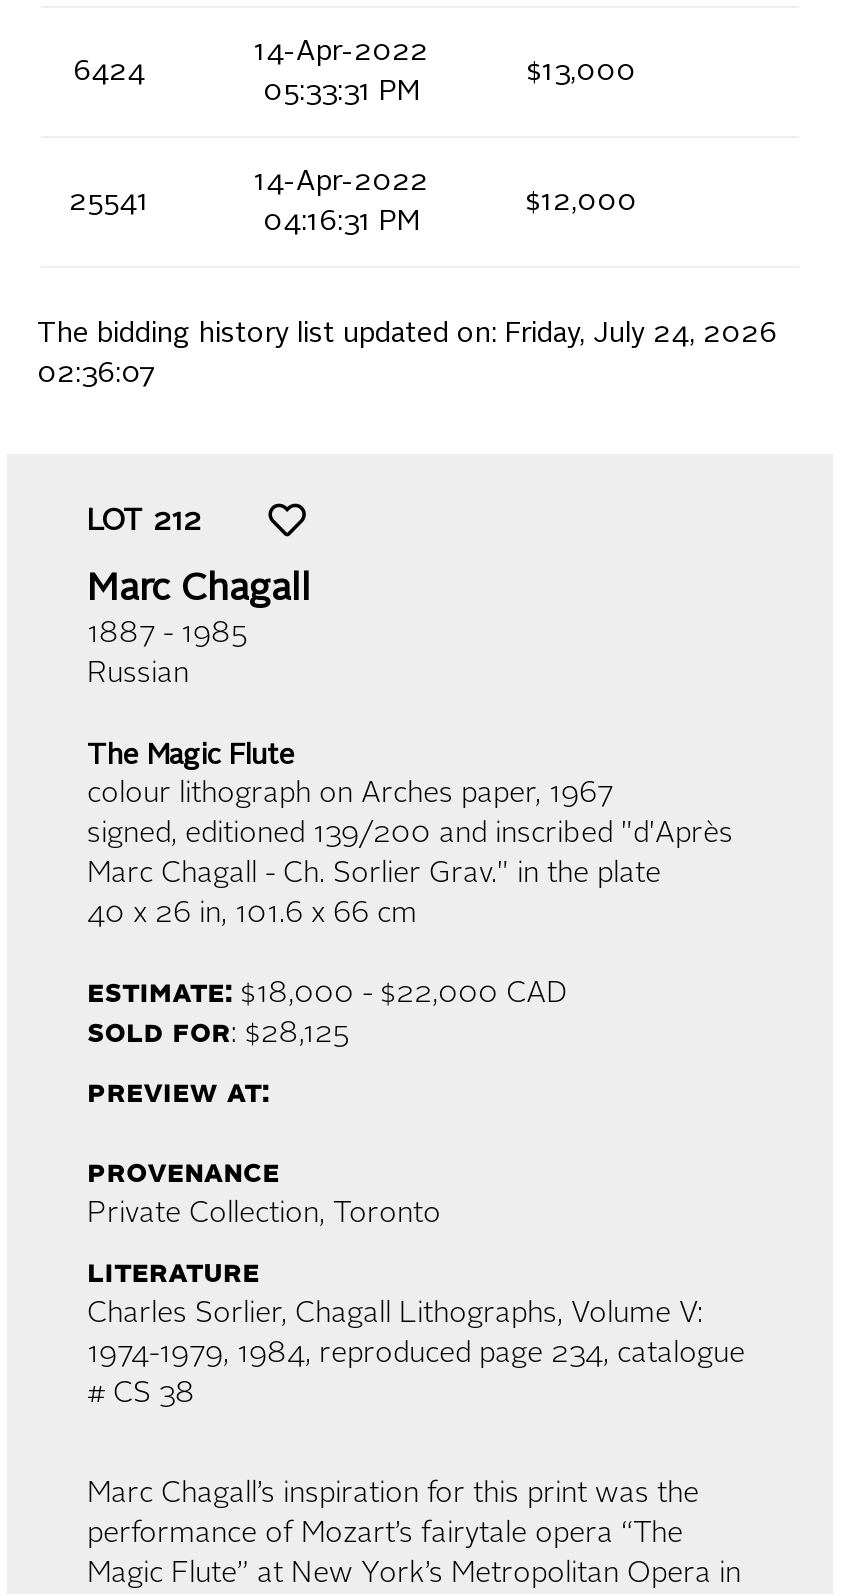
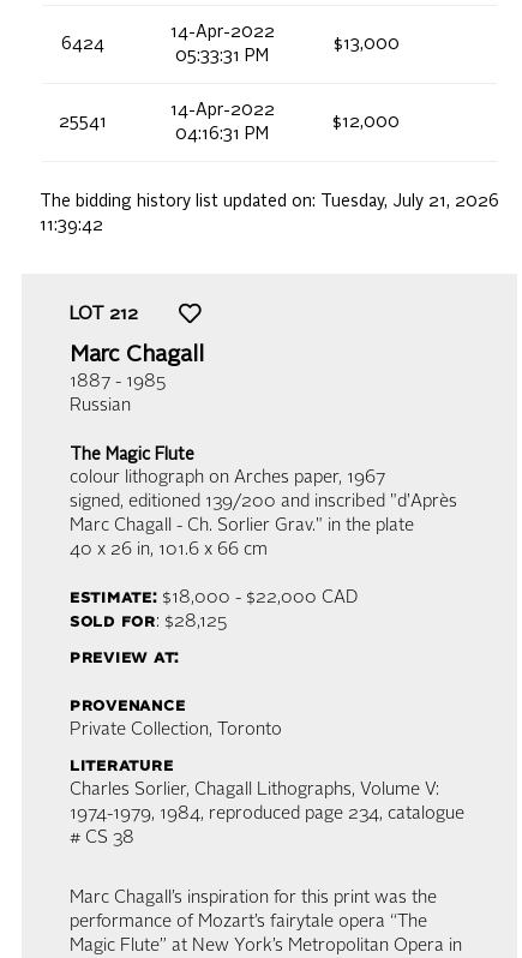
- The bidding history list updated on: Friday, July 24, 2026
+ The bidding history list updated on: Tuesday, July 21, 2026

- 02:36:07
+ 11:39:42
